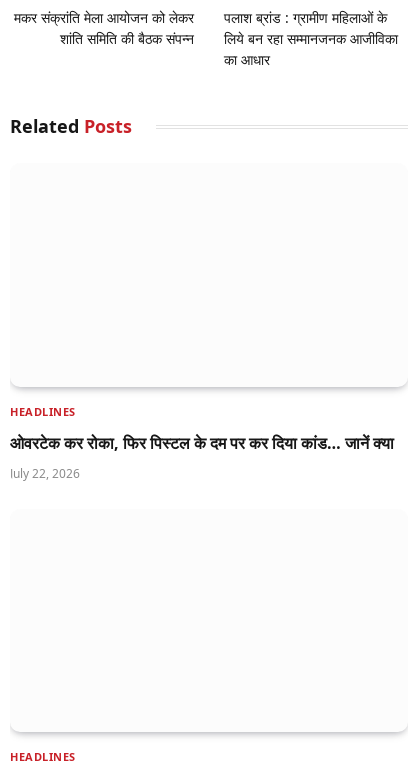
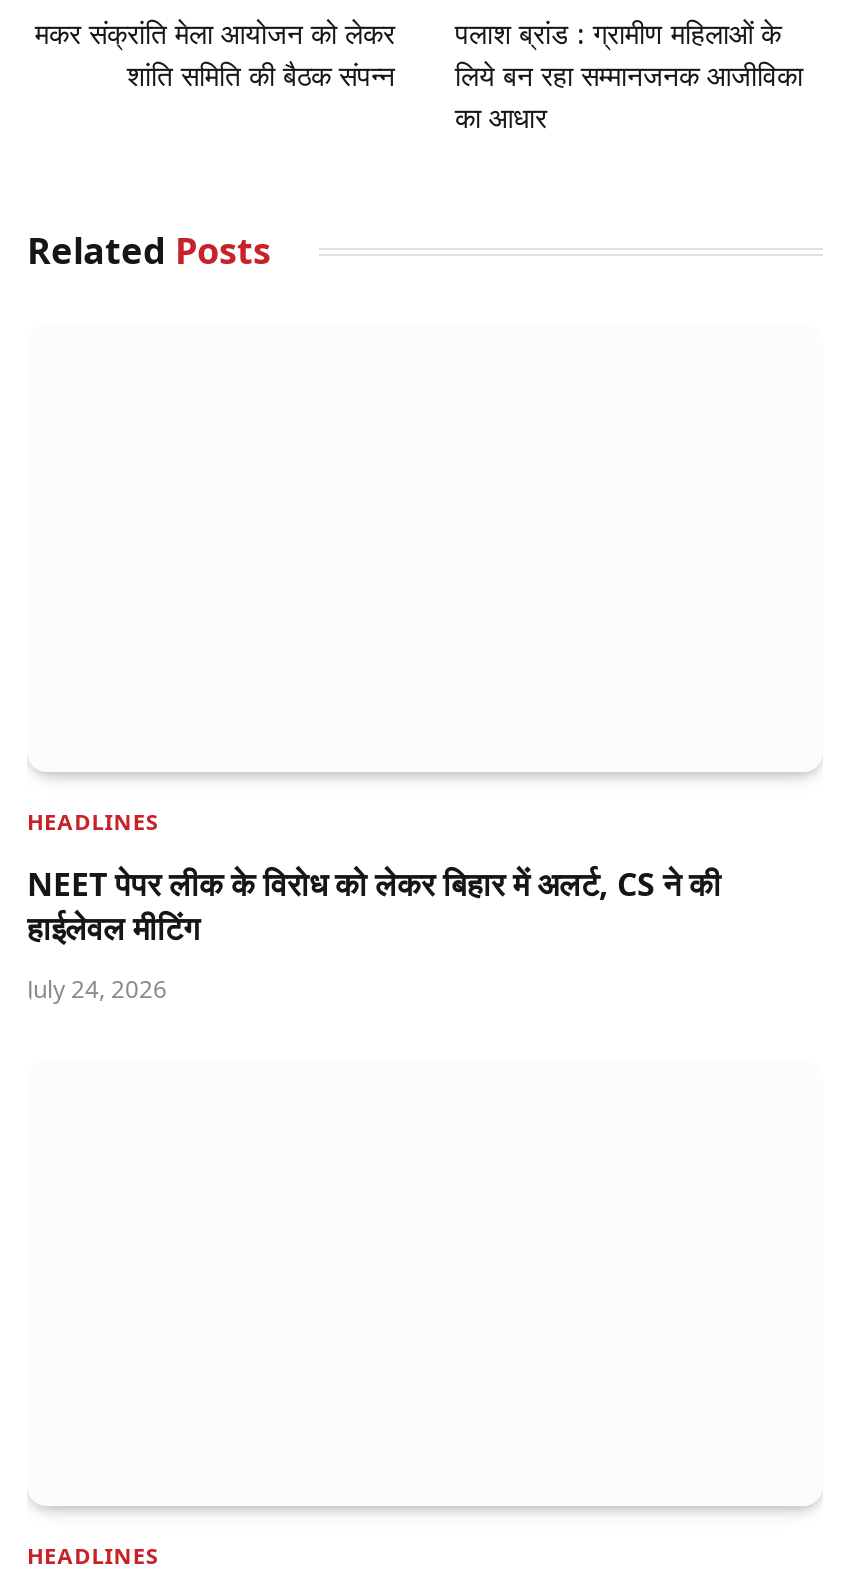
- ओवरटेक कर रोका, फिर पिस्टल के दम पर कर दिया कांड… जानें क्या
+ NEET पेपर लीक के विरोध को लेकर बिहार में अलर्ट, CS ने की
+ हाईलेवल मीटिंग

- July 22, 2026
+ July 24, 2026
